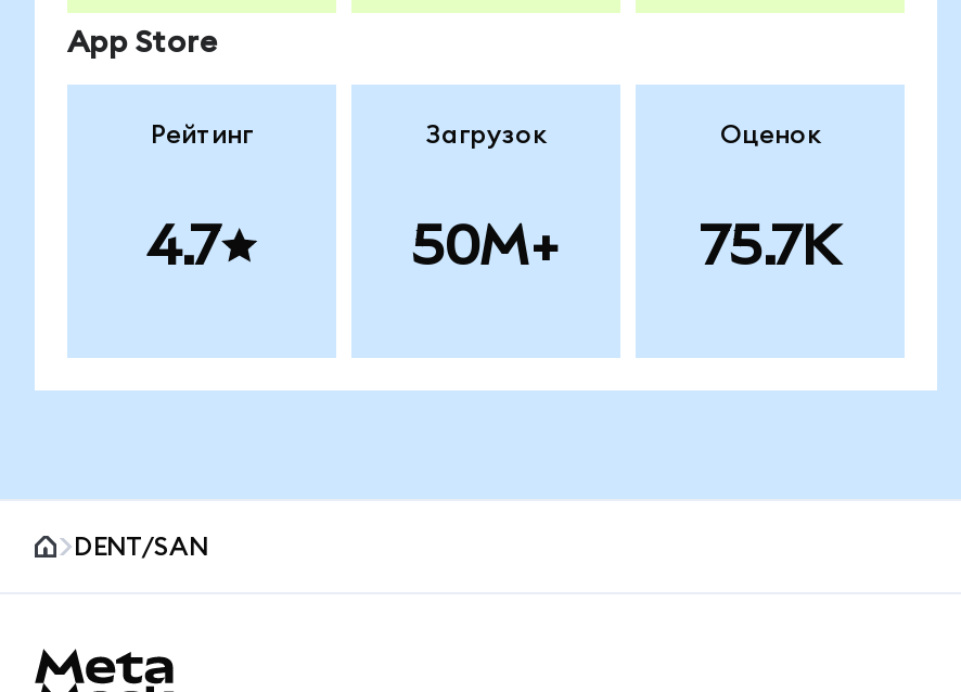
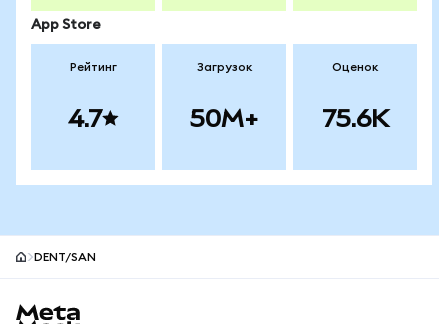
- 75.7K
+ 75.6K
